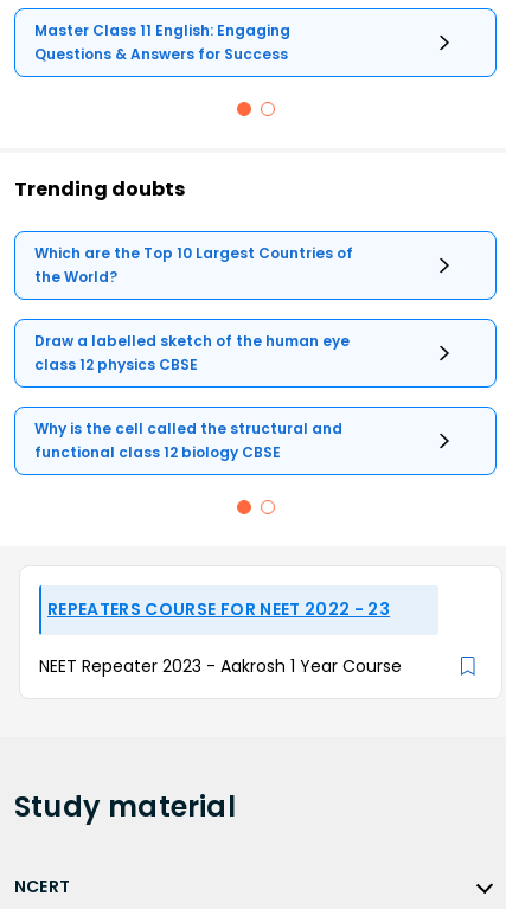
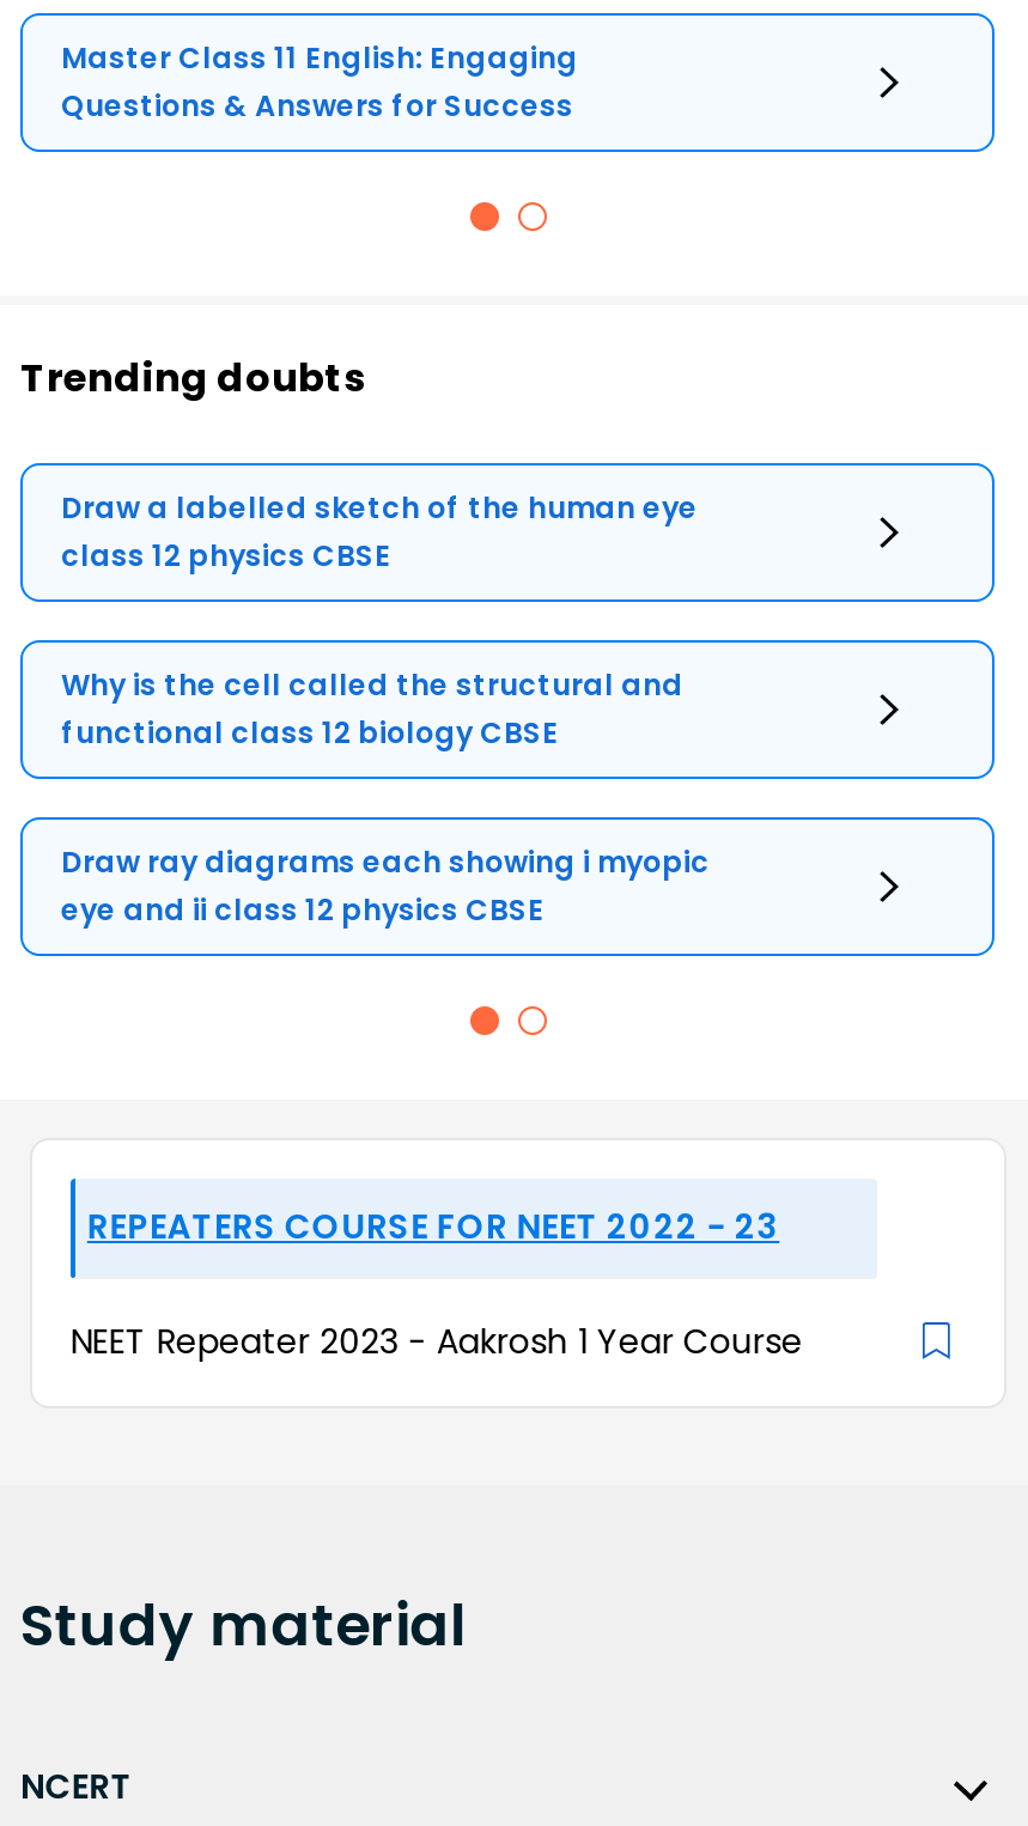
- Which are the Top 10 Largest Countries of
- the World?

moved up: Draw a labelled sketch of the human eye | class 12 physics CBSE | Why is the cell called the structural and | functional class 12 biology CBSE

+ Draw ray diagrams each showing i myopic
+ eye and ii class 12 physics CBSE
